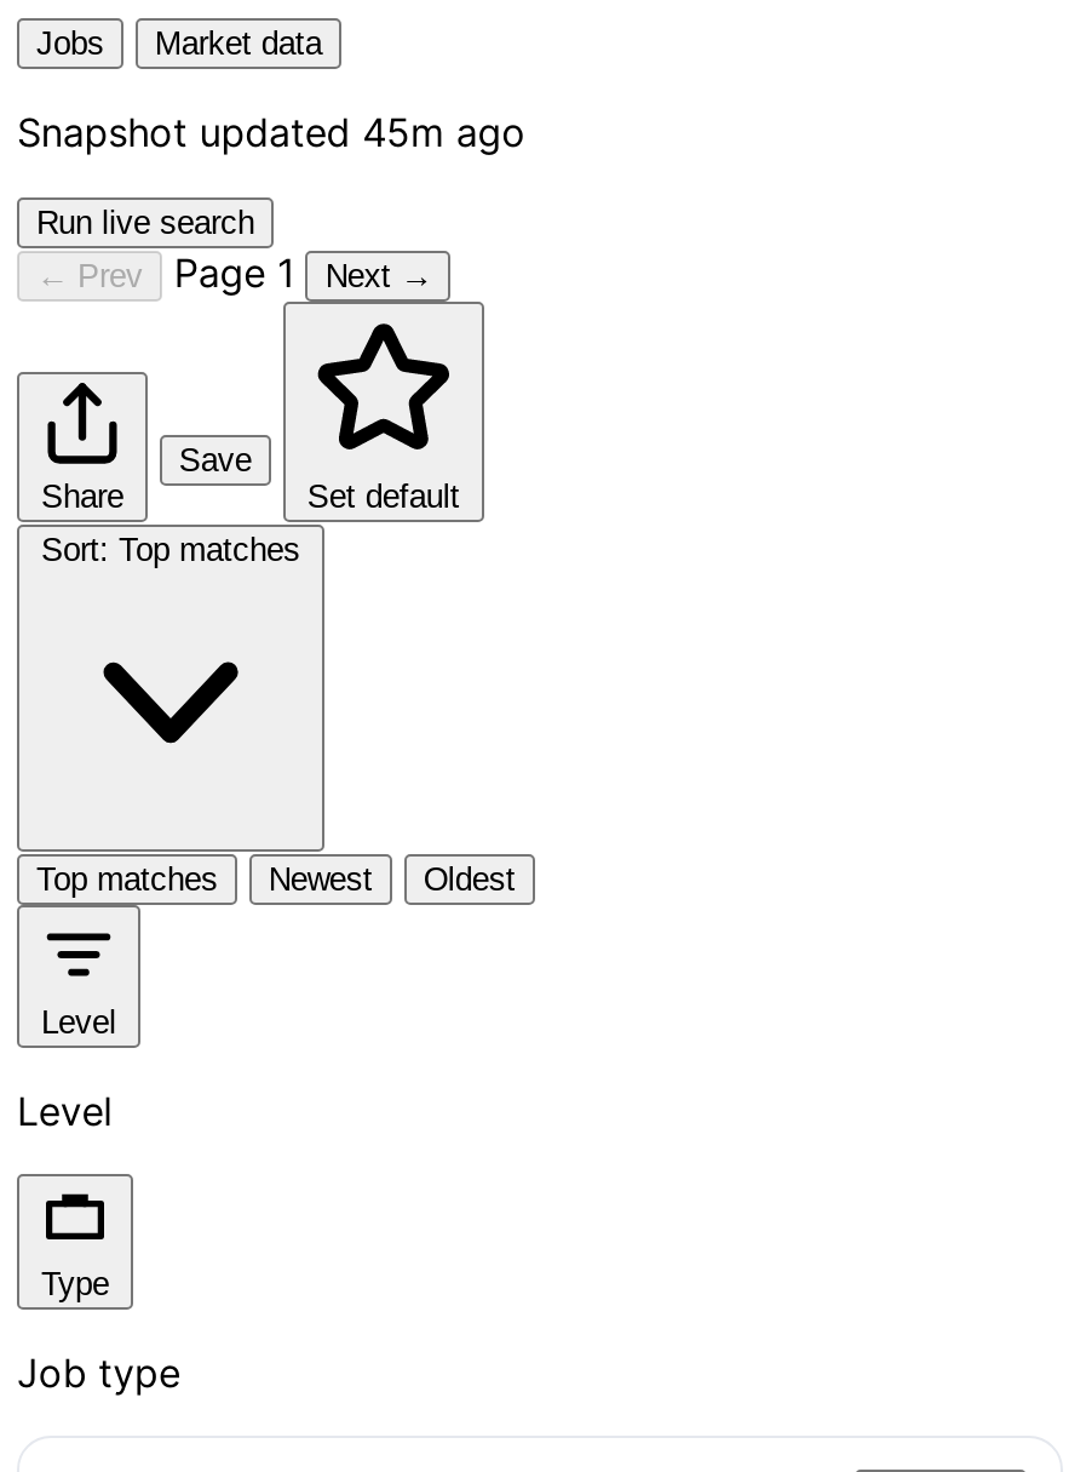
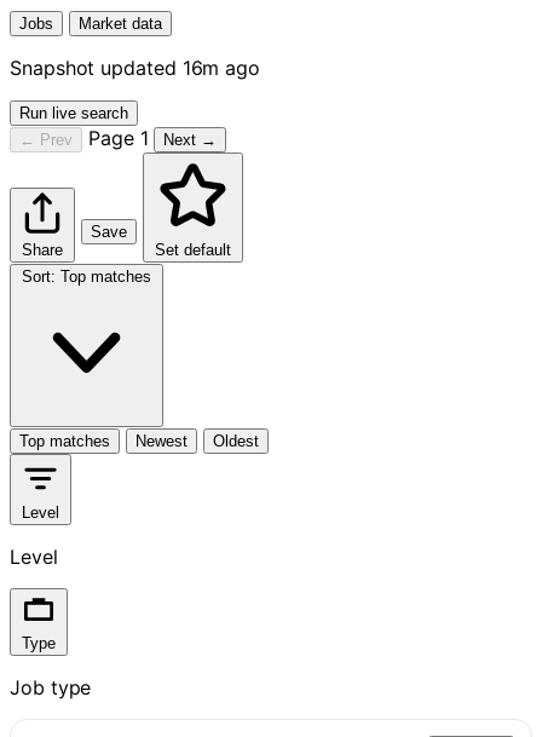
- Snapshot updated 45m ago
+ Snapshot updated 16m ago
